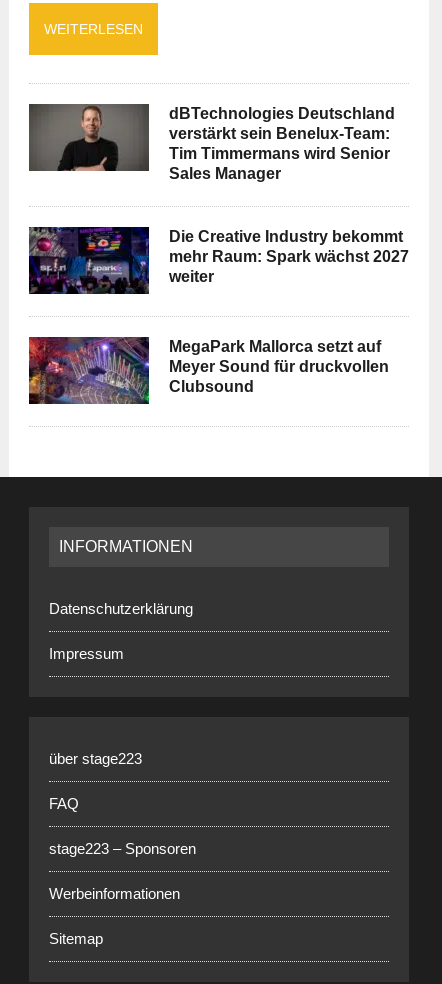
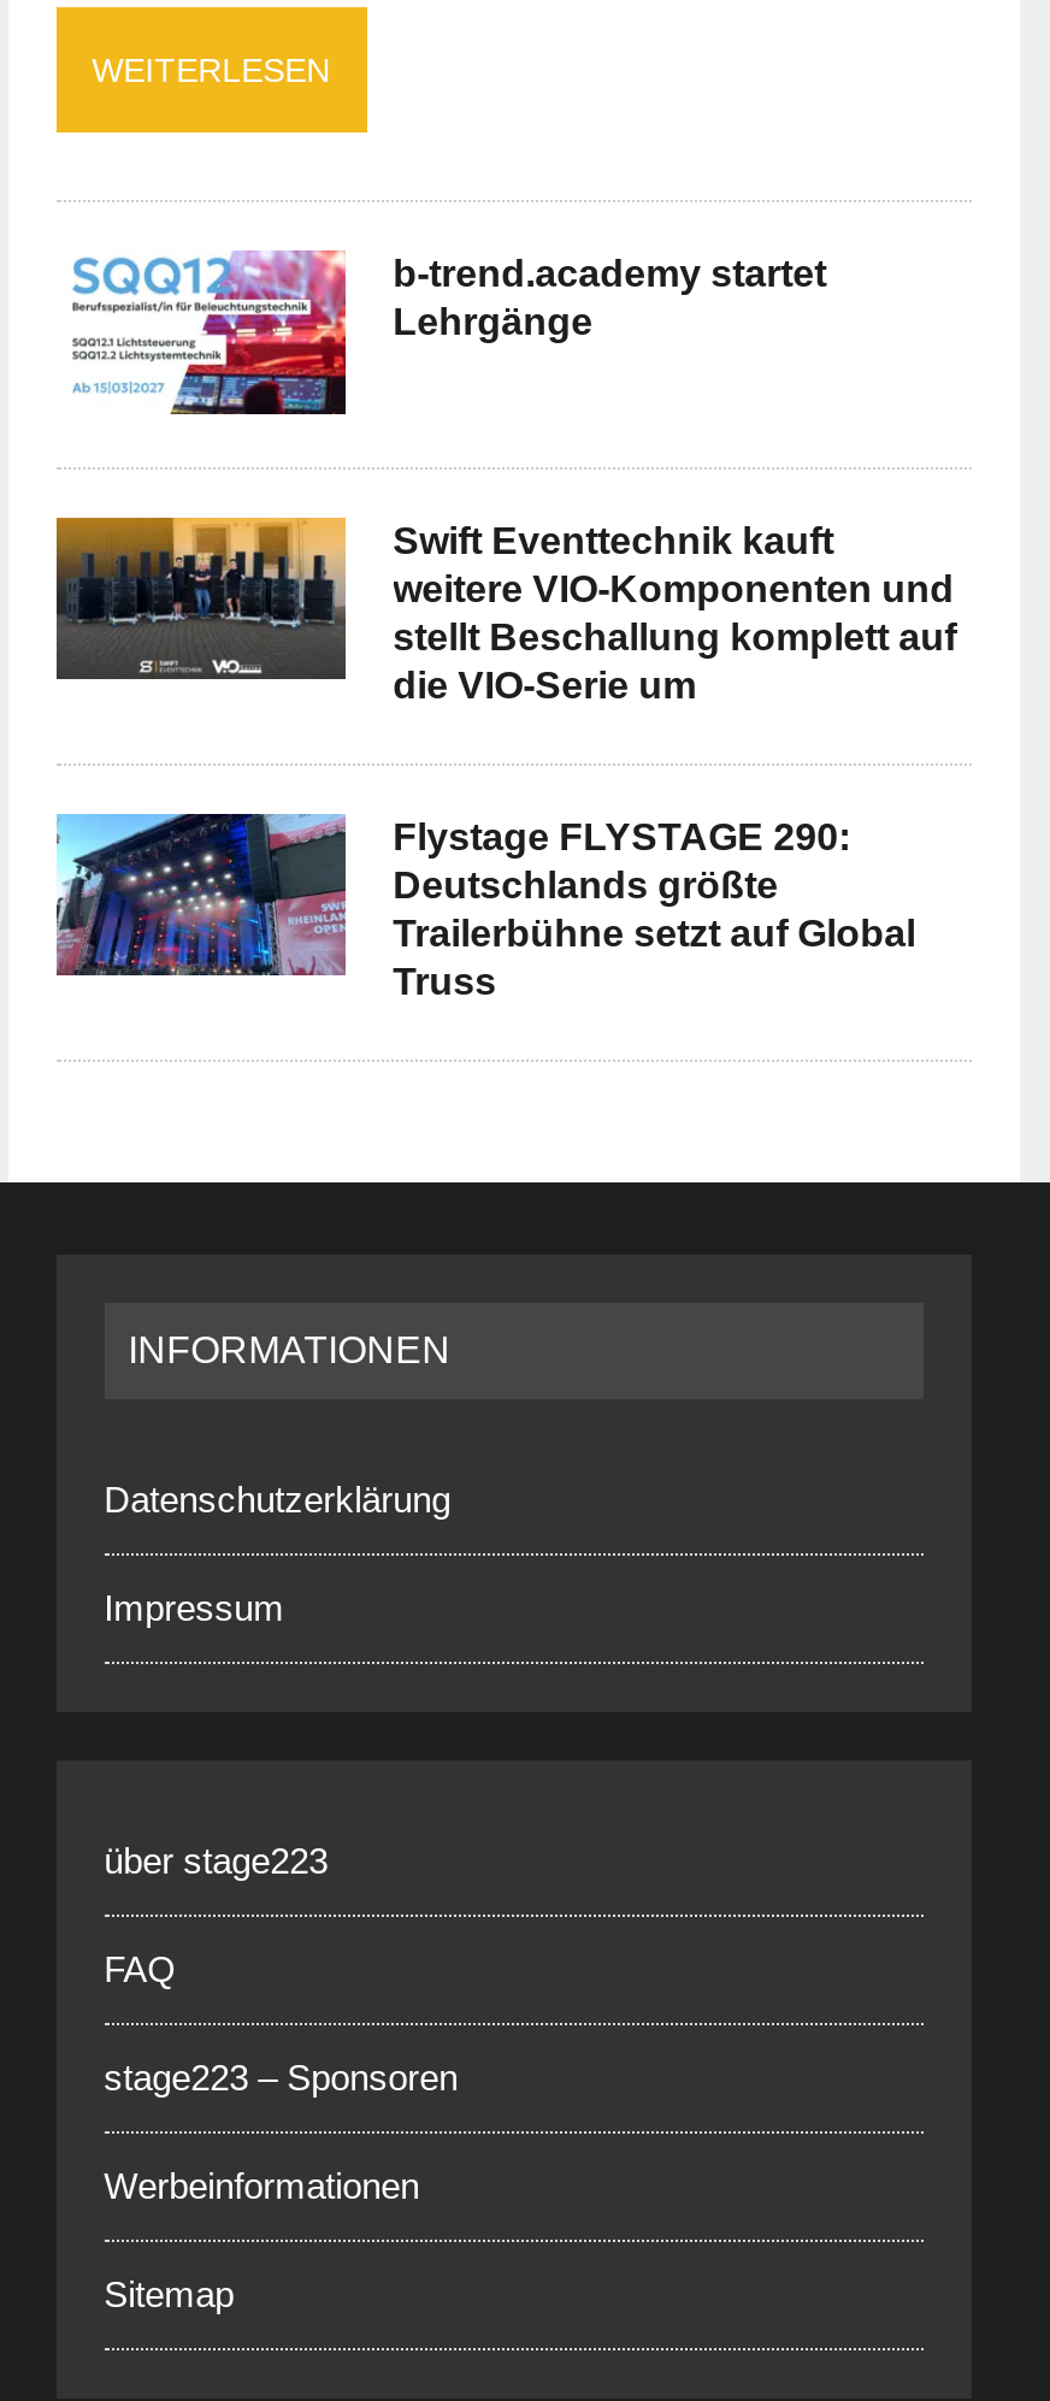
- [image]
- dBTechnologies Deutschland
- verstärkt sein Benelux-Team:
- Tim Timmermans wird Senior
- Sales Manager
+ [image]
+ b-trend.academy startet
+ Lehrgänge

- [image]
- Die Creative Industry bekommt
- mehr Raum: Spark wächst 2027
- weiter
+ [image]
+ Swift Eventtechnik kauft
+ weitere VIO-Komponenten und
+ stellt Beschallung komplett auf
+ die VIO-Serie um

- [image]
- MegaPark Mallorca setzt auf
- Meyer Sound für druckvollen
- Clubsound
+ [image]
+ Flystage FLYSTAGE 290:
+ Deutschlands größte
+ Trailerbühne setzt auf Global
+ Truss
